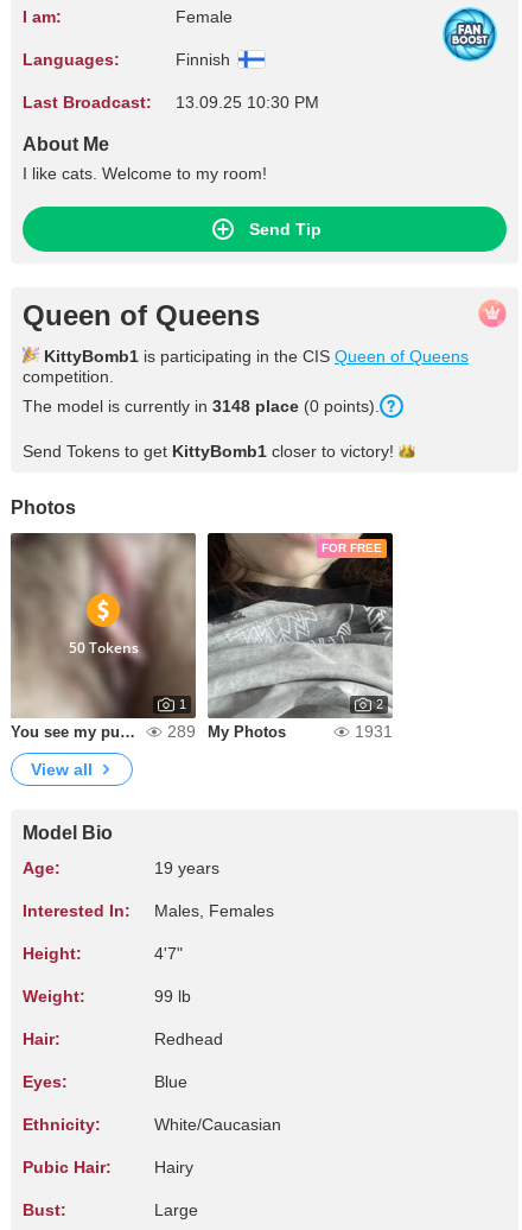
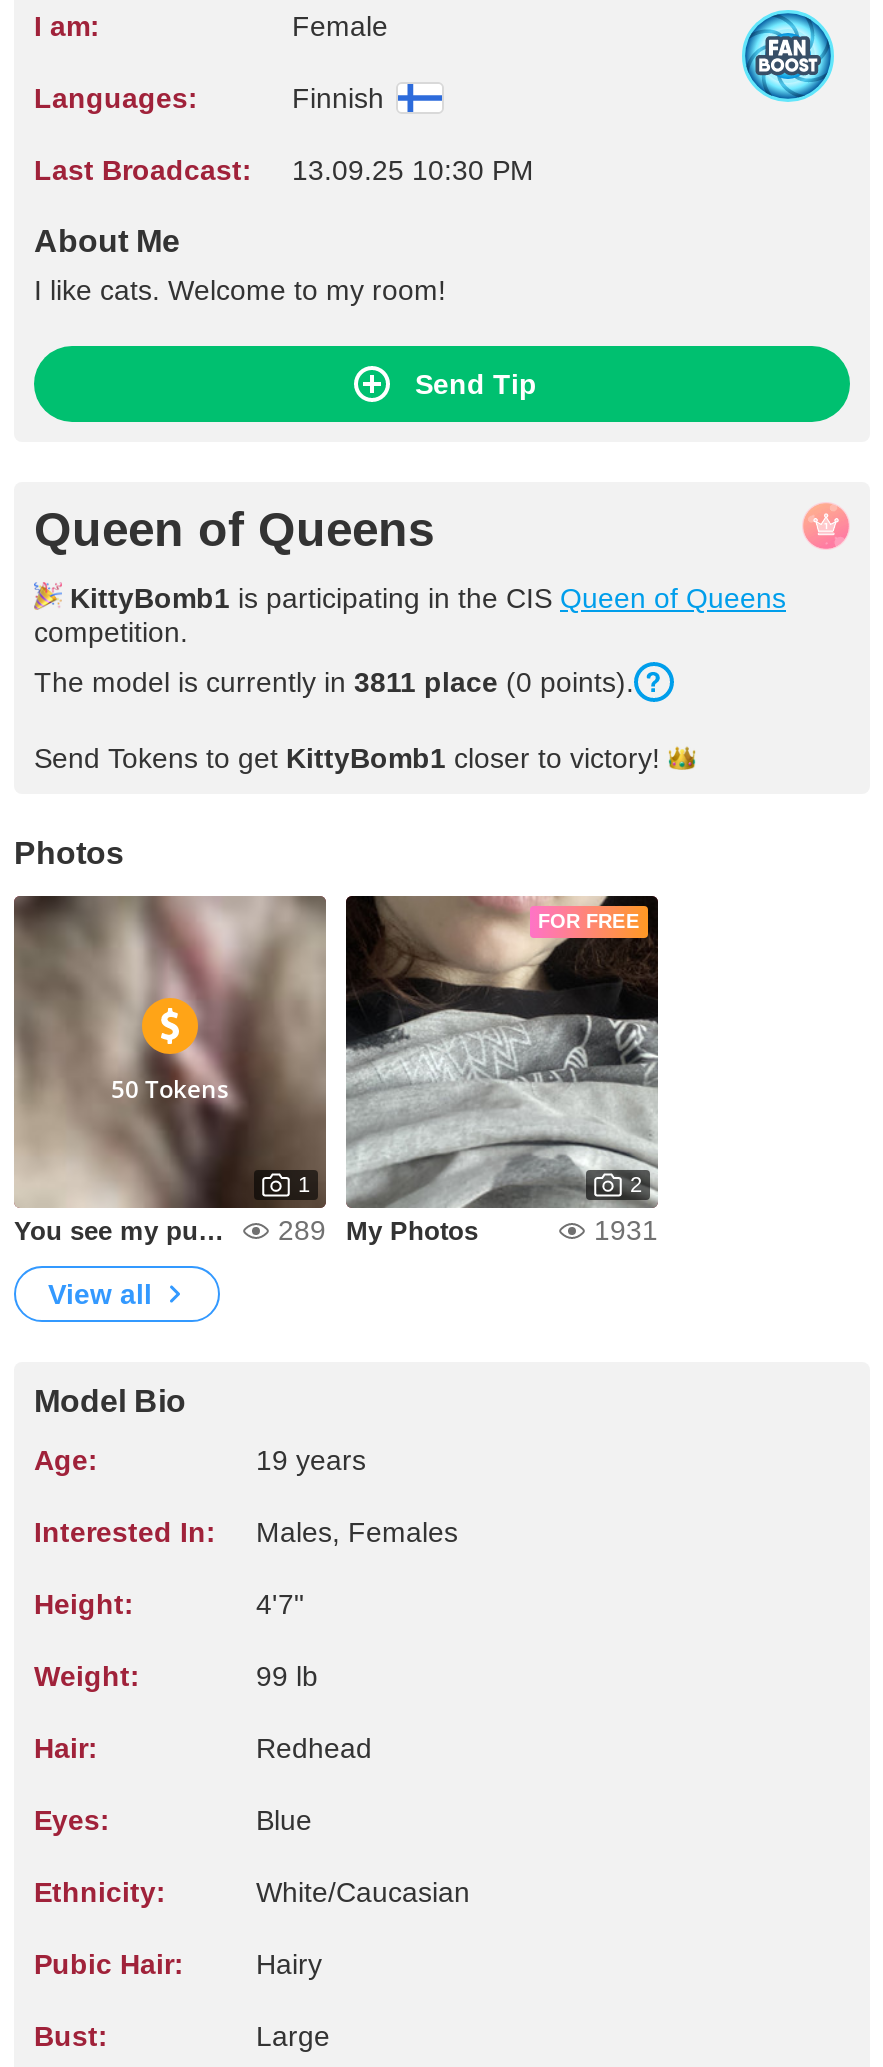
- The model is currently in 3148 place (0 points).
+ The model is currently in 3811 place (0 points).
